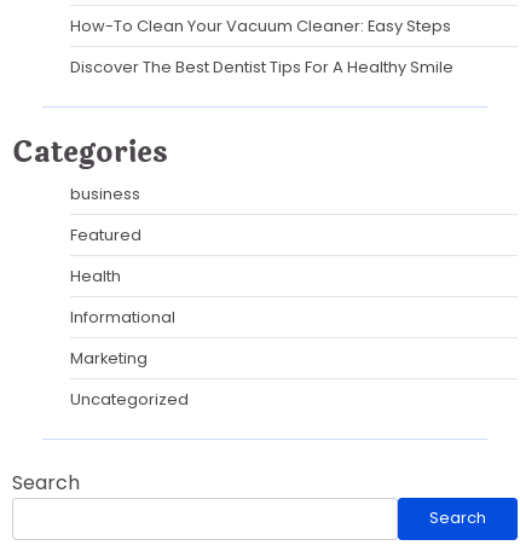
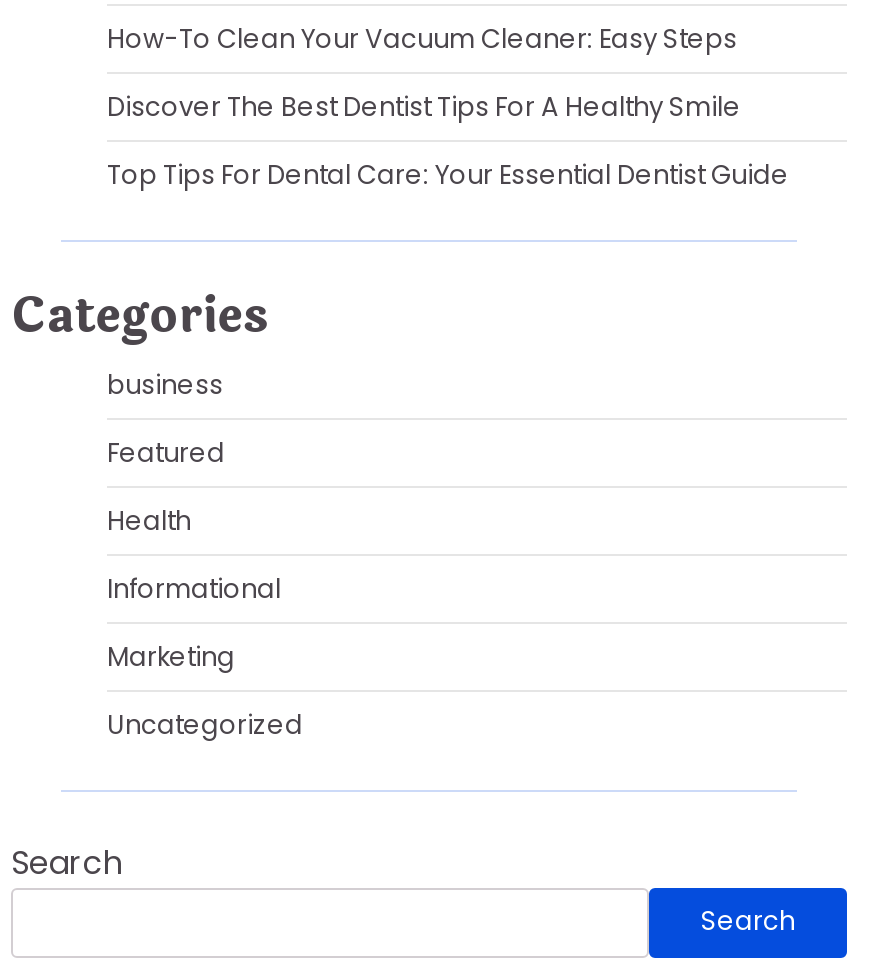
+ Top Tips For Dental Care: Your Essential Dentist Guide
